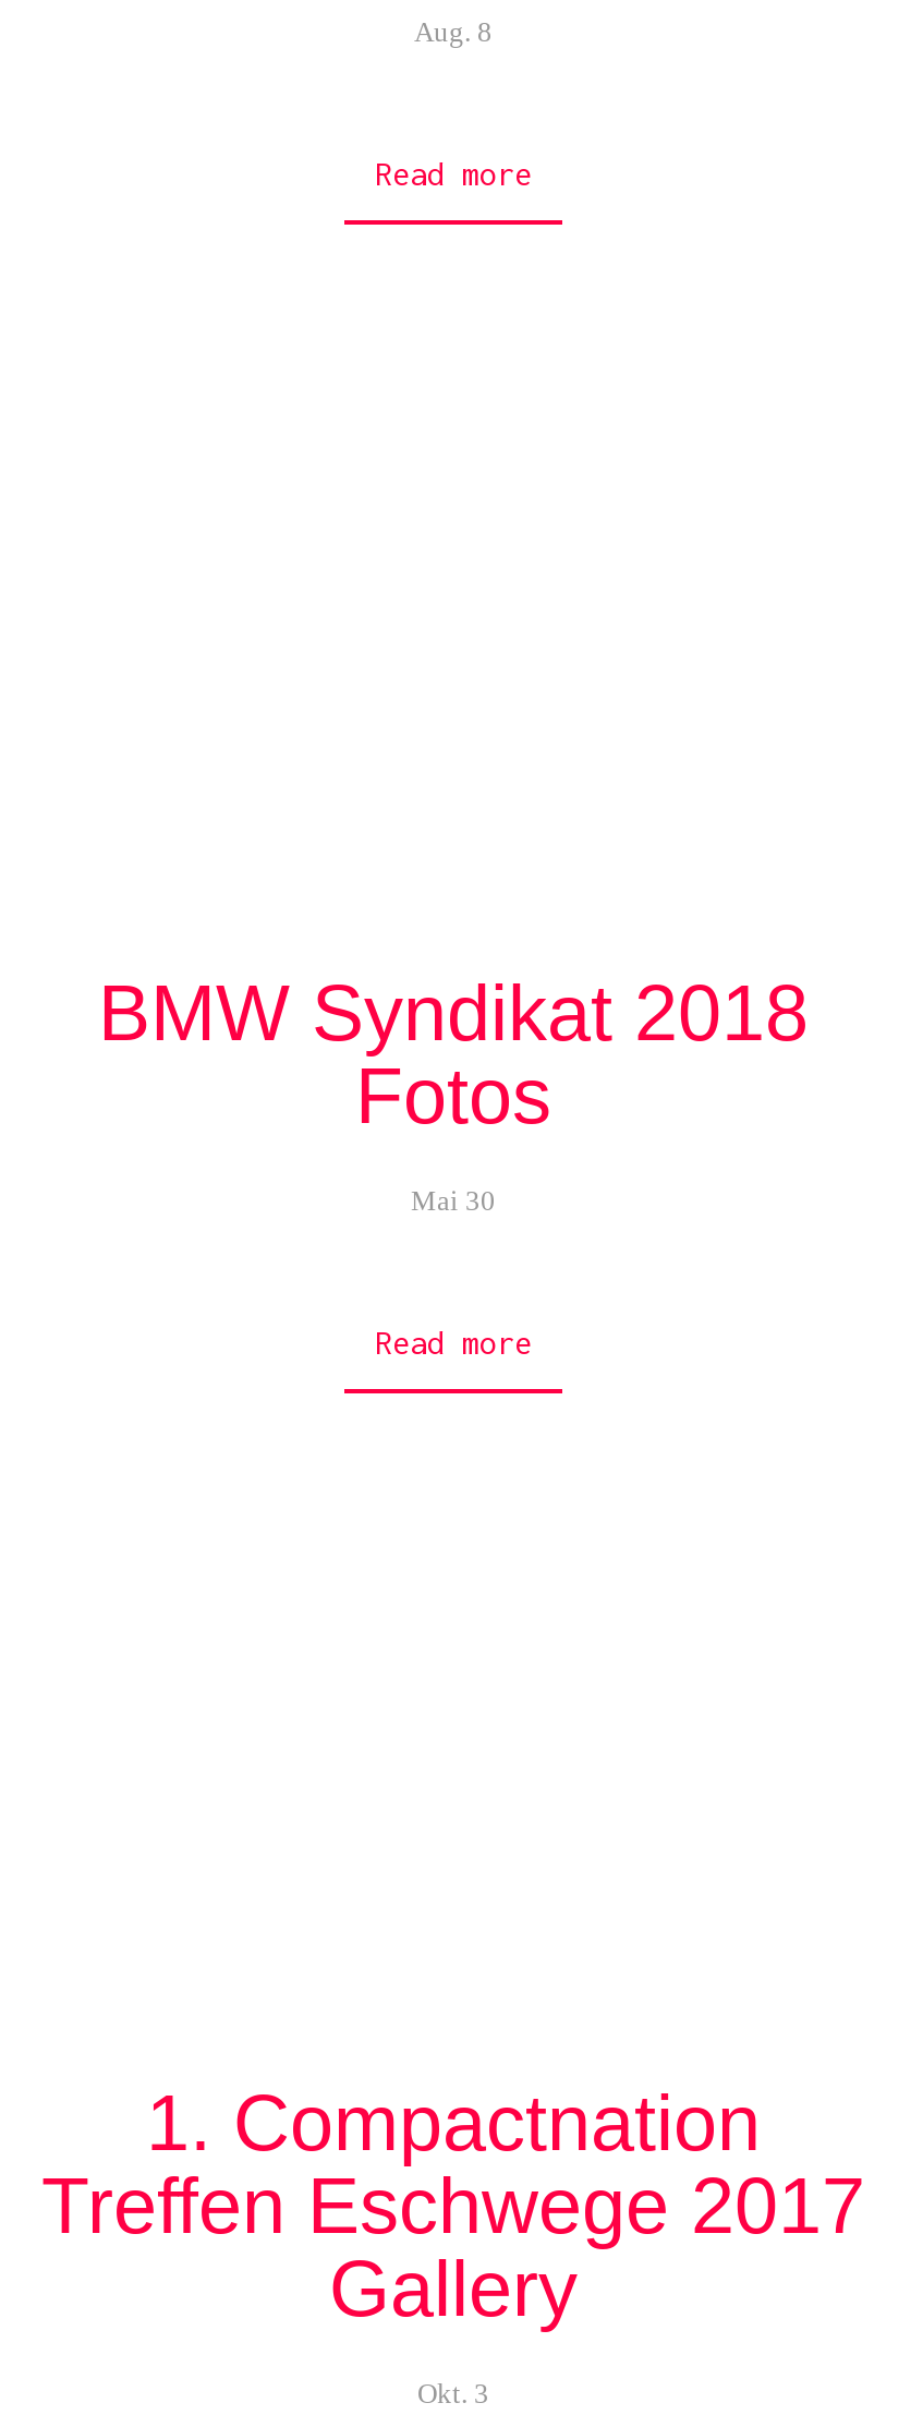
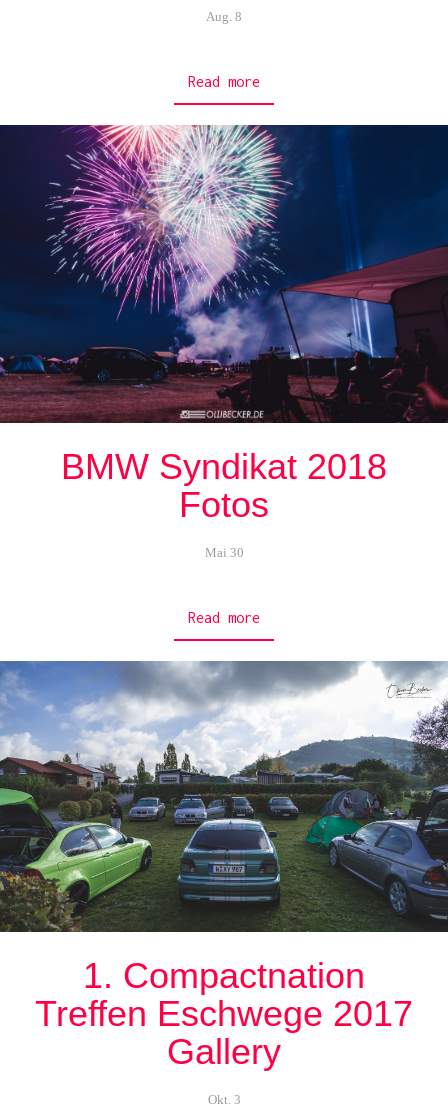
+ [image]

+ [image]
